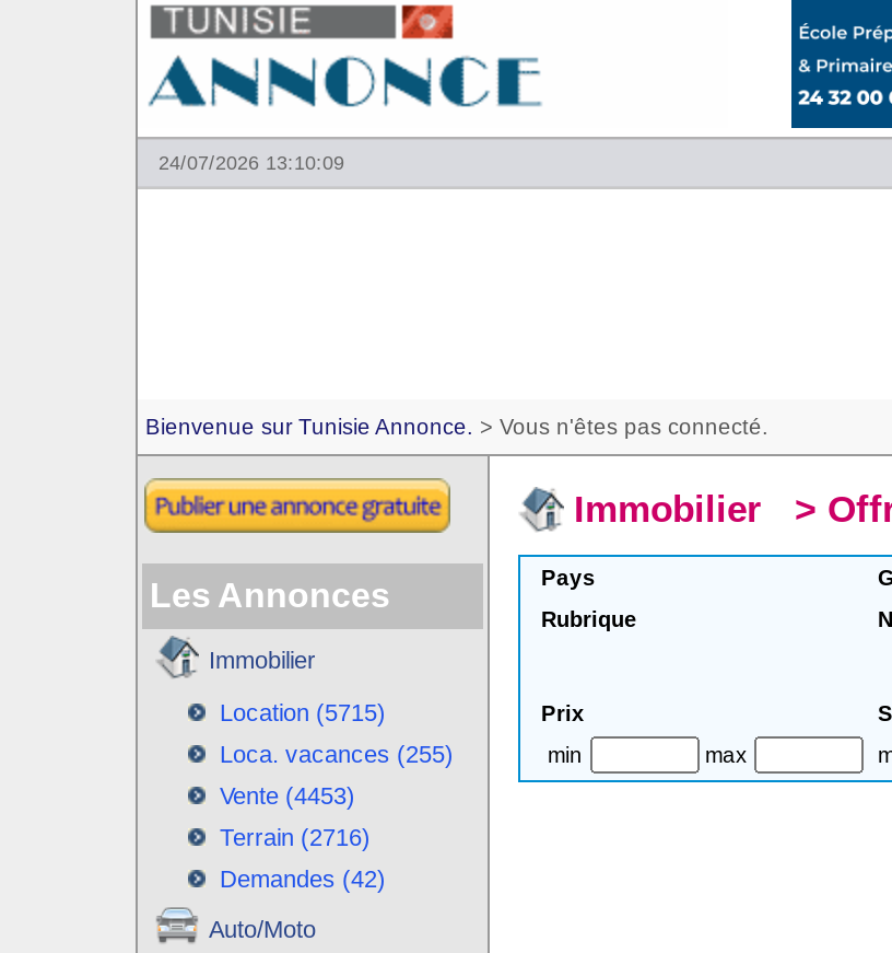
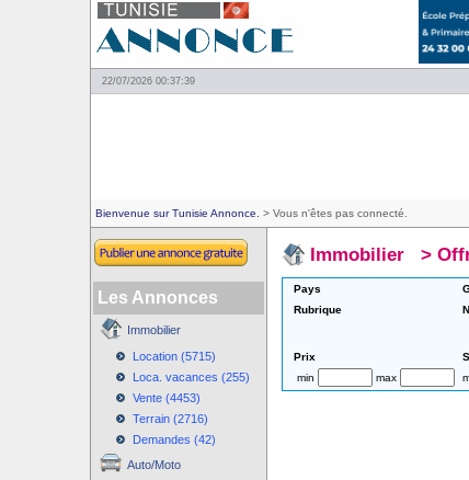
- 24/07/2026 13:10:09
+ 22/07/2026 00:37:39
